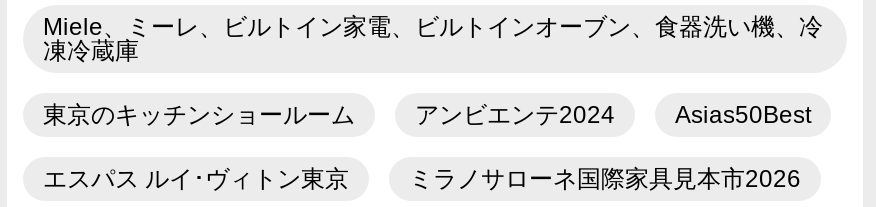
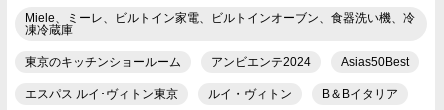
- ミラノサローネ国際家具見本市2026
+ ルイ・ヴィトン
+ B＆Bイタリア
